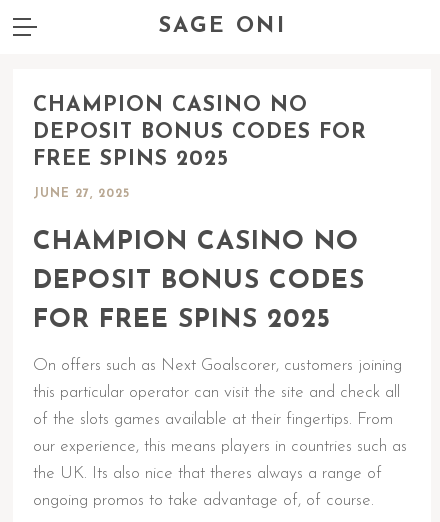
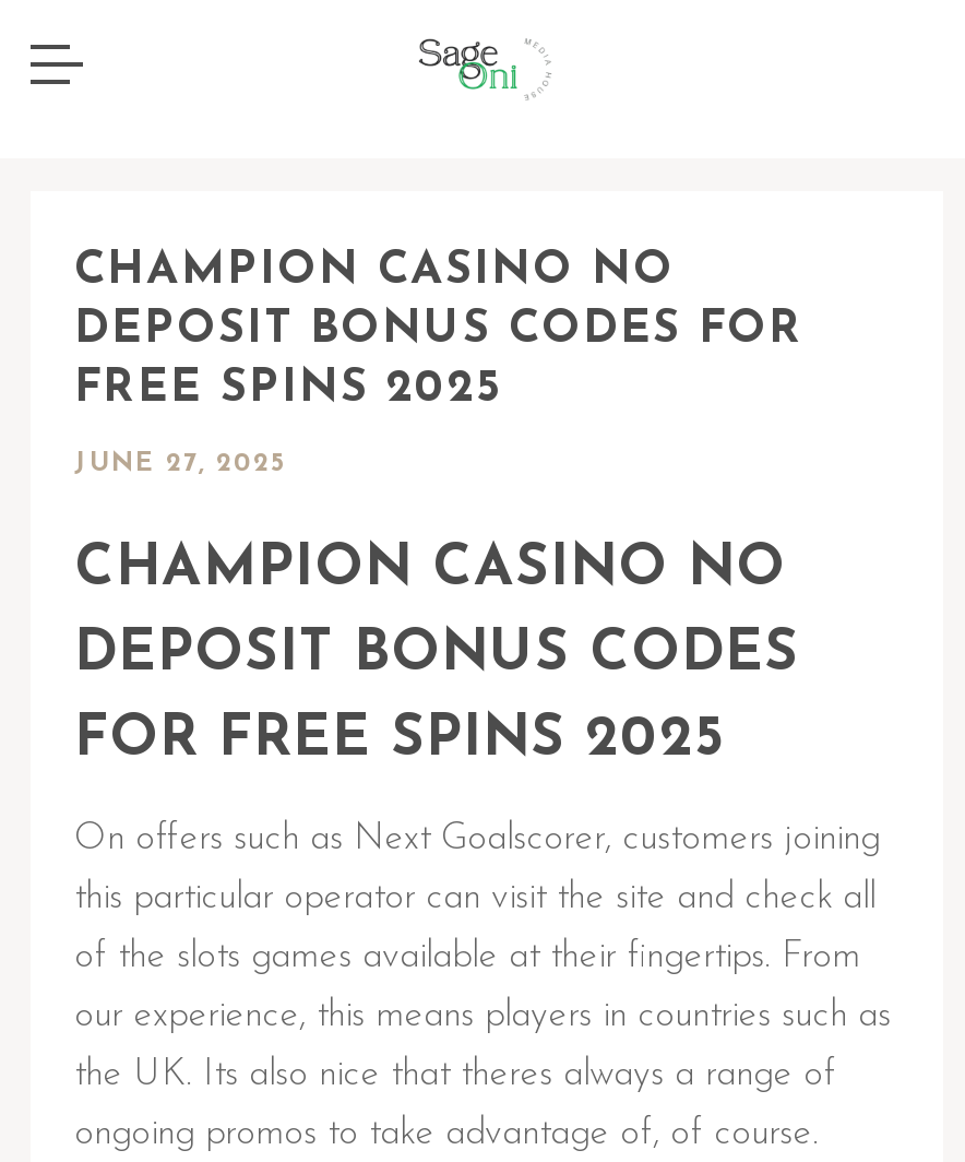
- SAGE ONI
